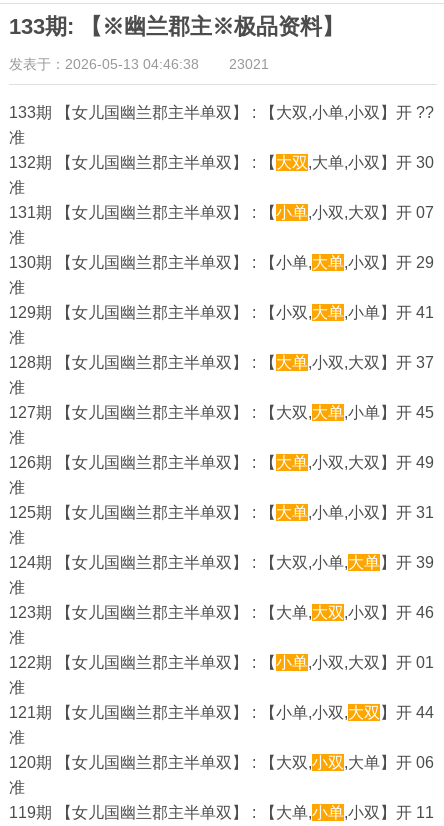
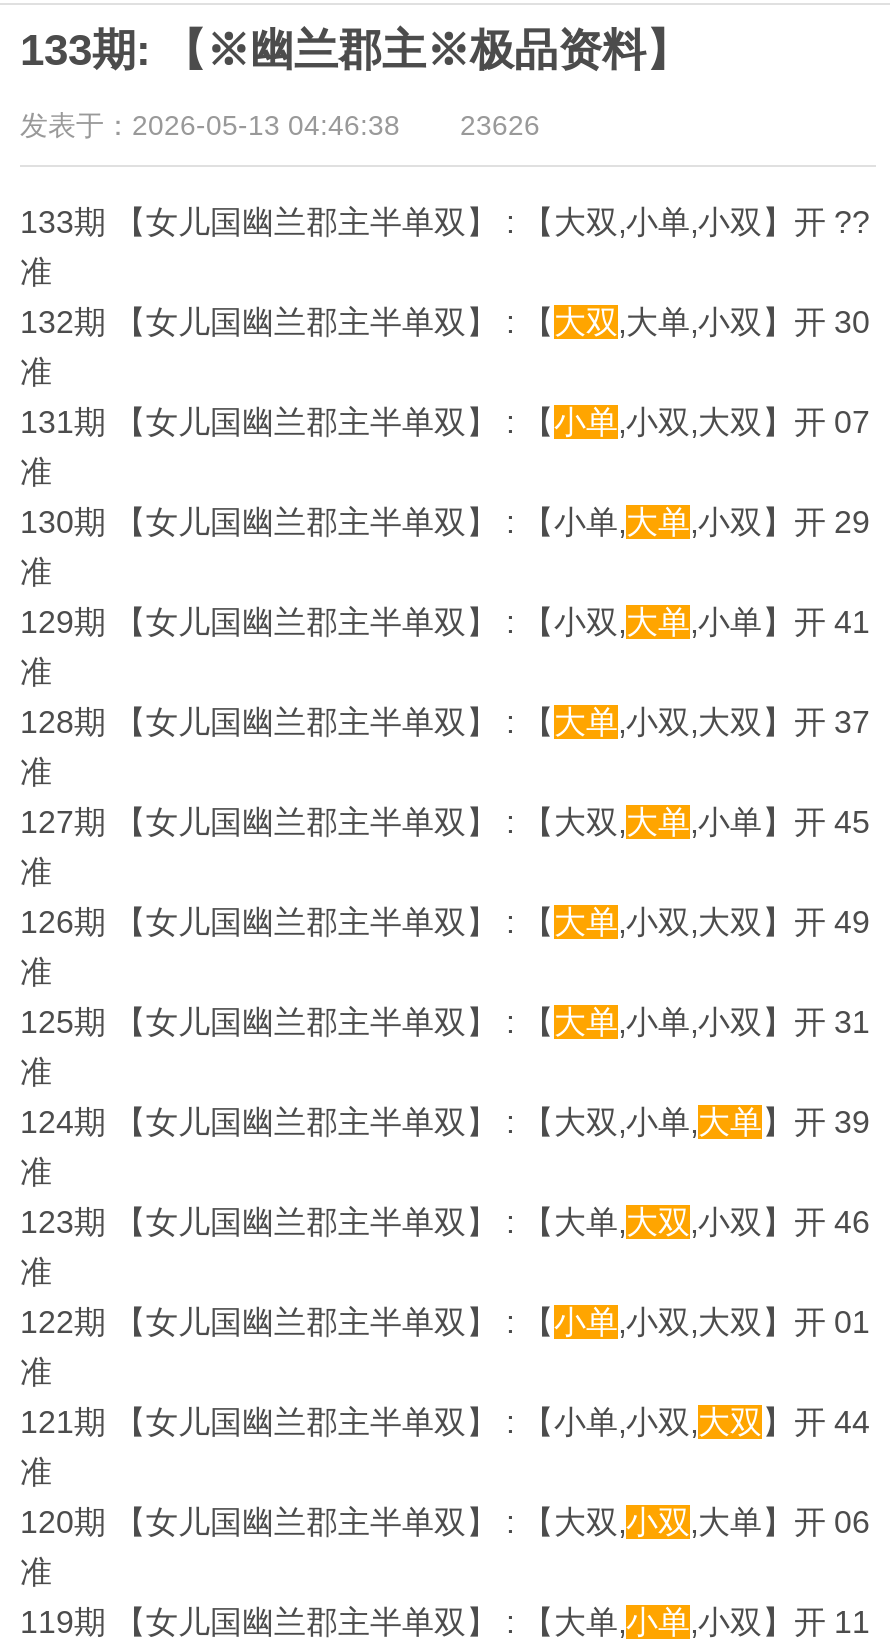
- 发表于：2026-05-13 04:46:38 23021
+ 发表于：2026-05-13 04:46:38 23626
